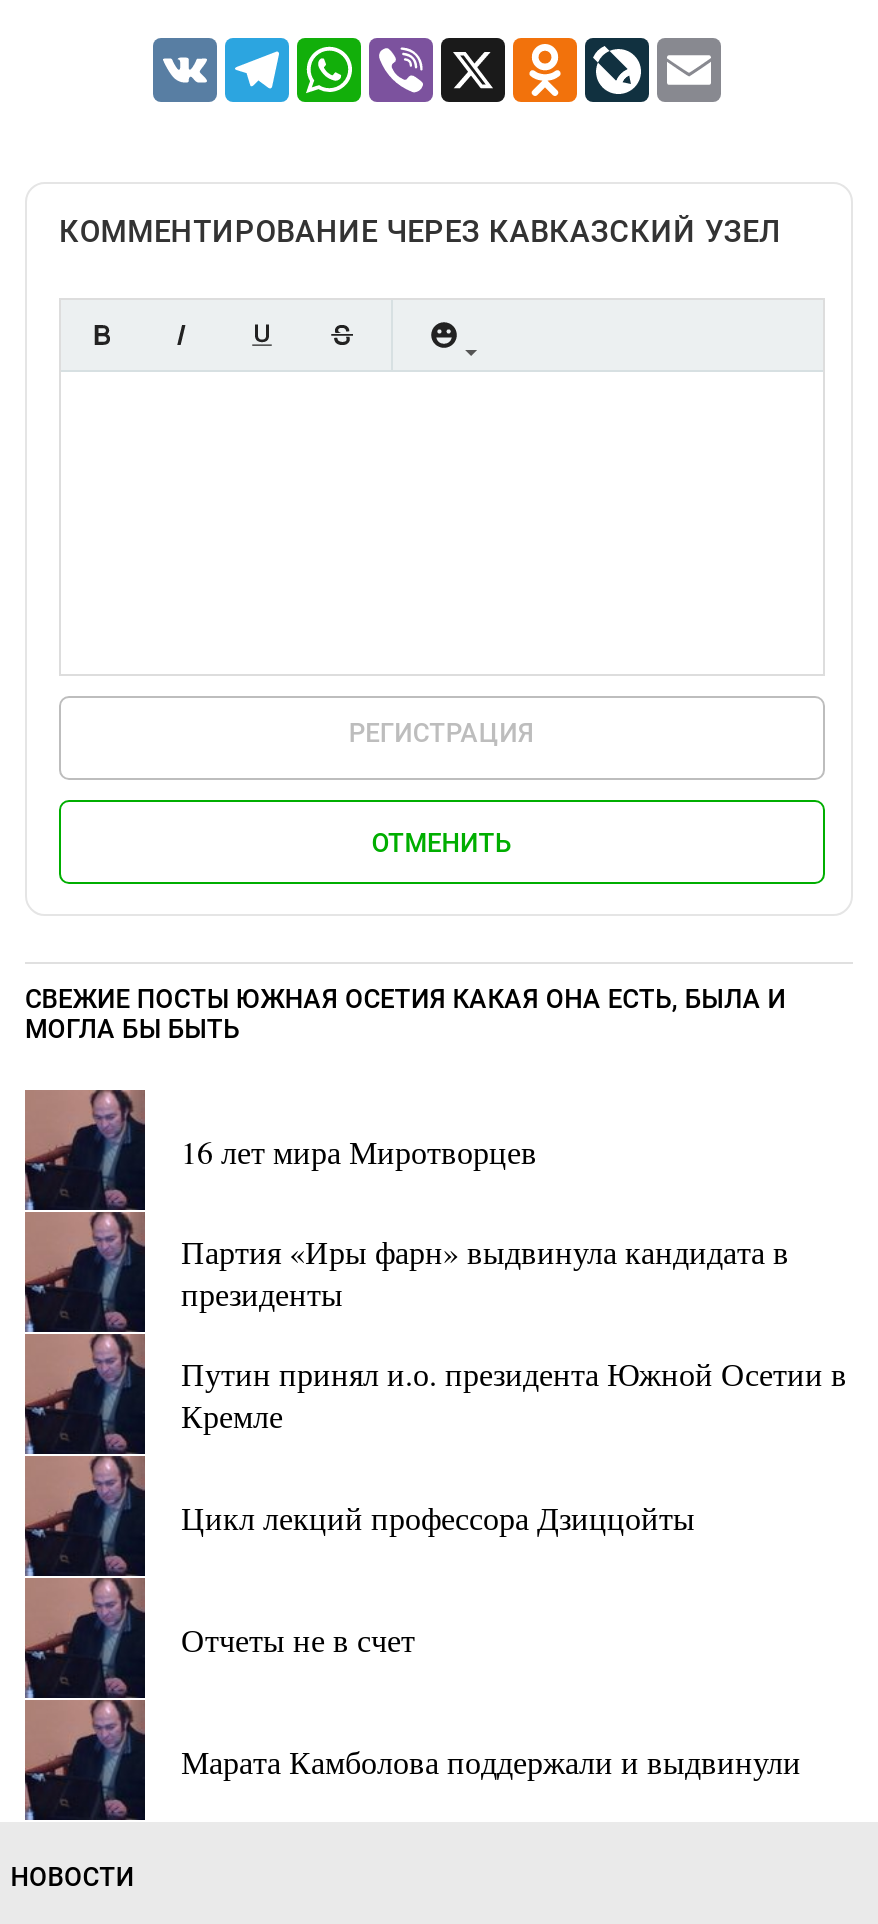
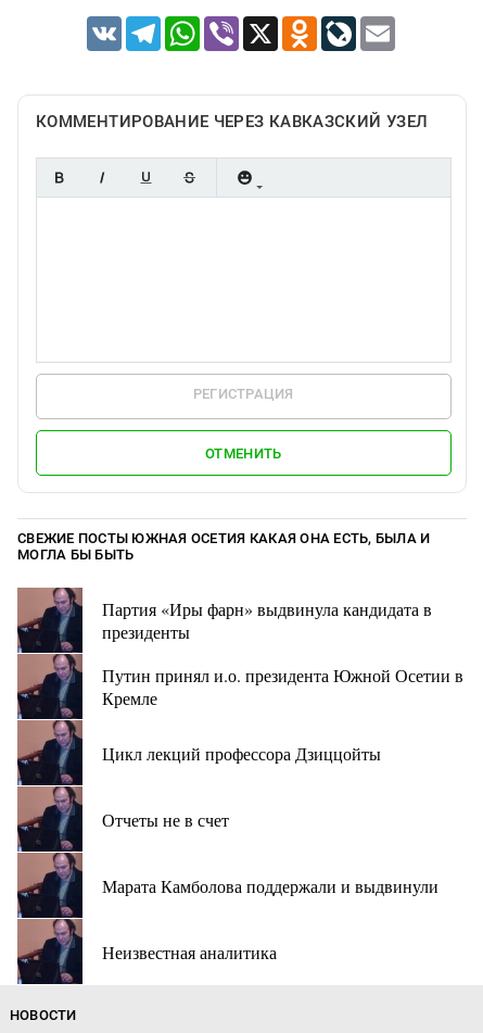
- 16 лет мира Миротворцев

moved up: Партия «Иры фарн» выдвинула кандидата в | президенты | Путин принял и.о. президента Южной Осетии в | Кремле | Цикл лекций профессора Дзиццойты | Отчеты не в счет | Марата Камболова поддержали и выдвинули

+ Неизвестная аналитика
